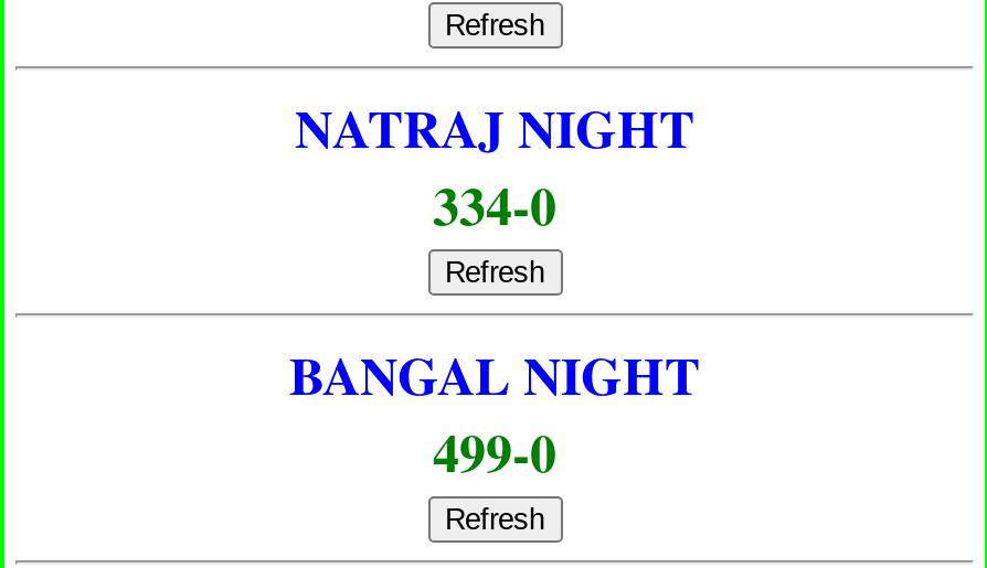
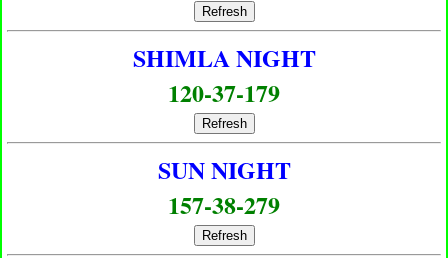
- NATRAJ NIGHT
+ SHIMLA NIGHT

- 334-0
+ 120-37-179

- BANGAL NIGHT
+ SUN NIGHT

- 499-0
+ 157-38-279
